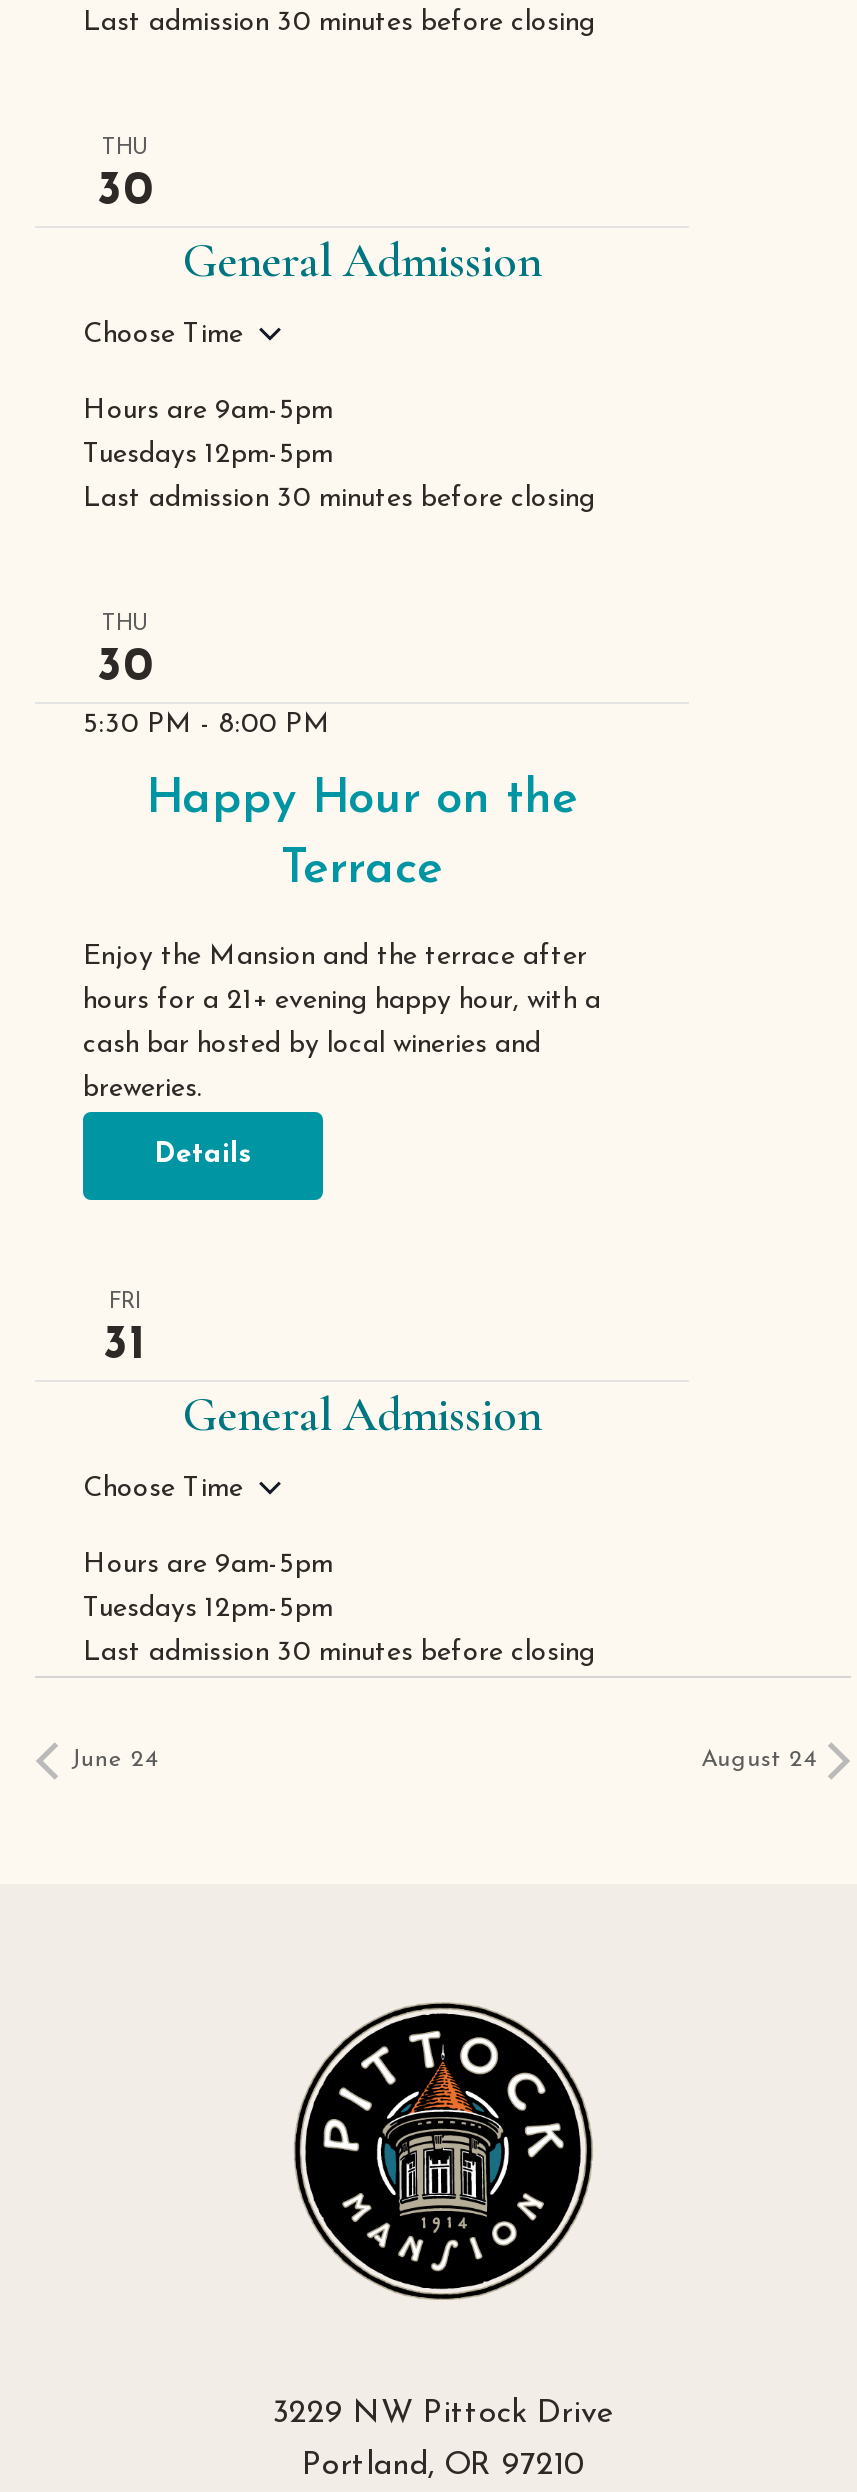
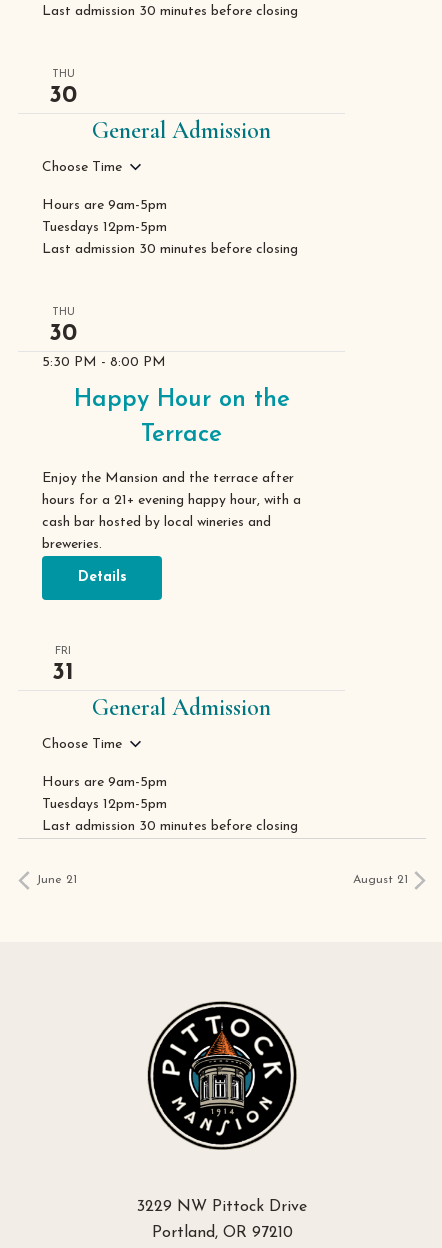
- June 24
+ June 21

- August 24
+ August 21
